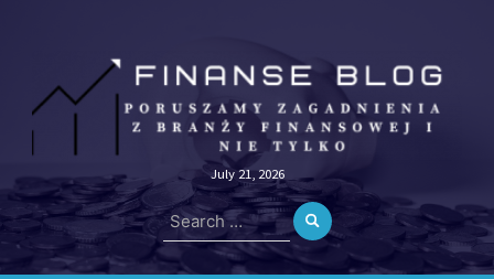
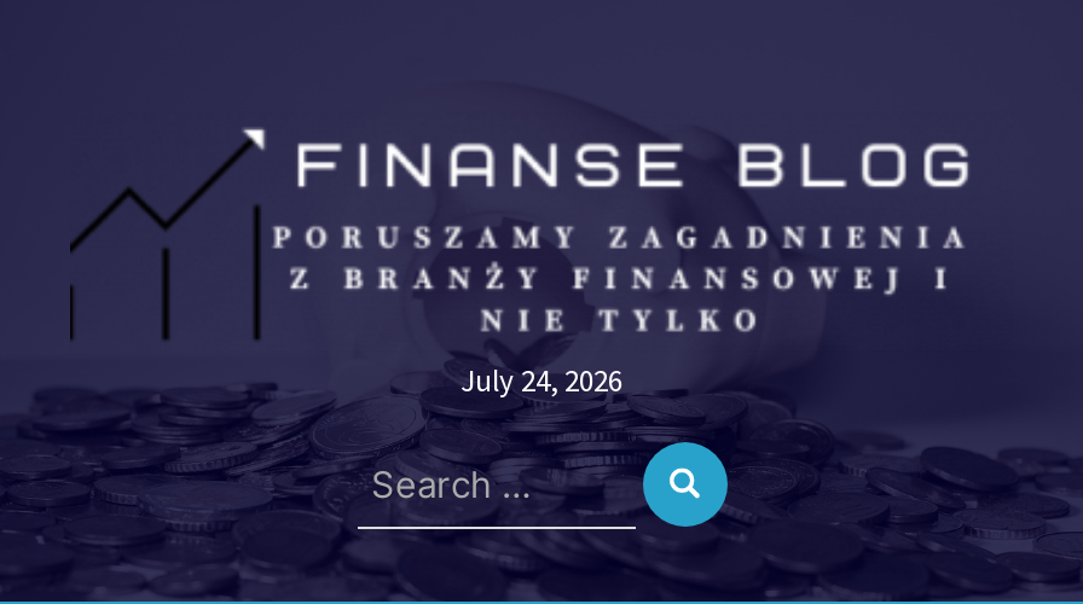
- July 21, 2026
+ July 24, 2026
